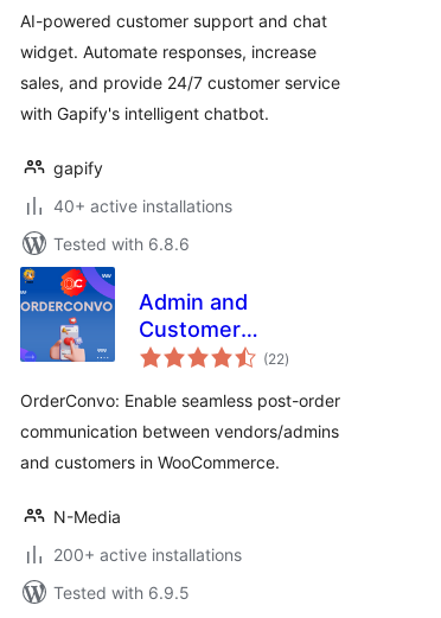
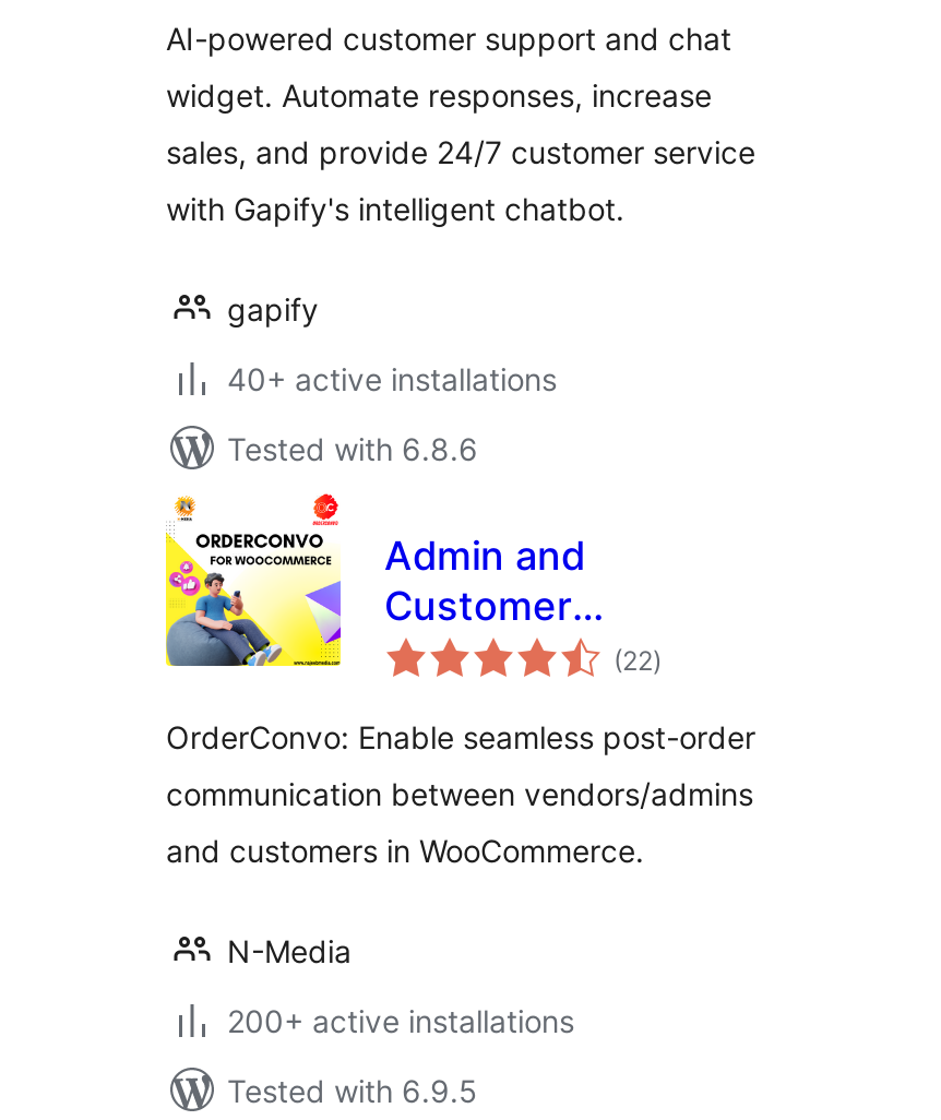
- [image]
+ [image]
